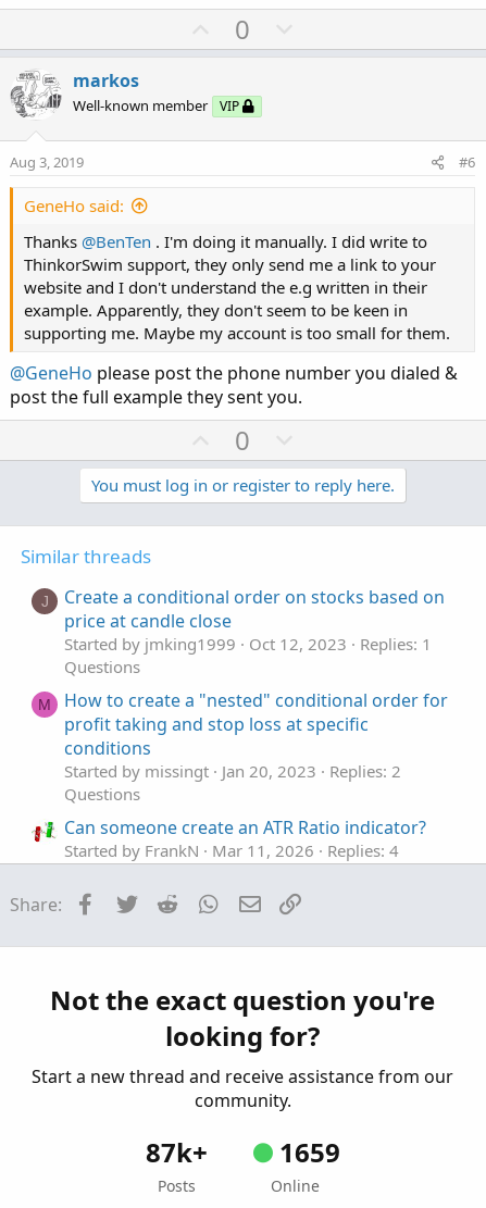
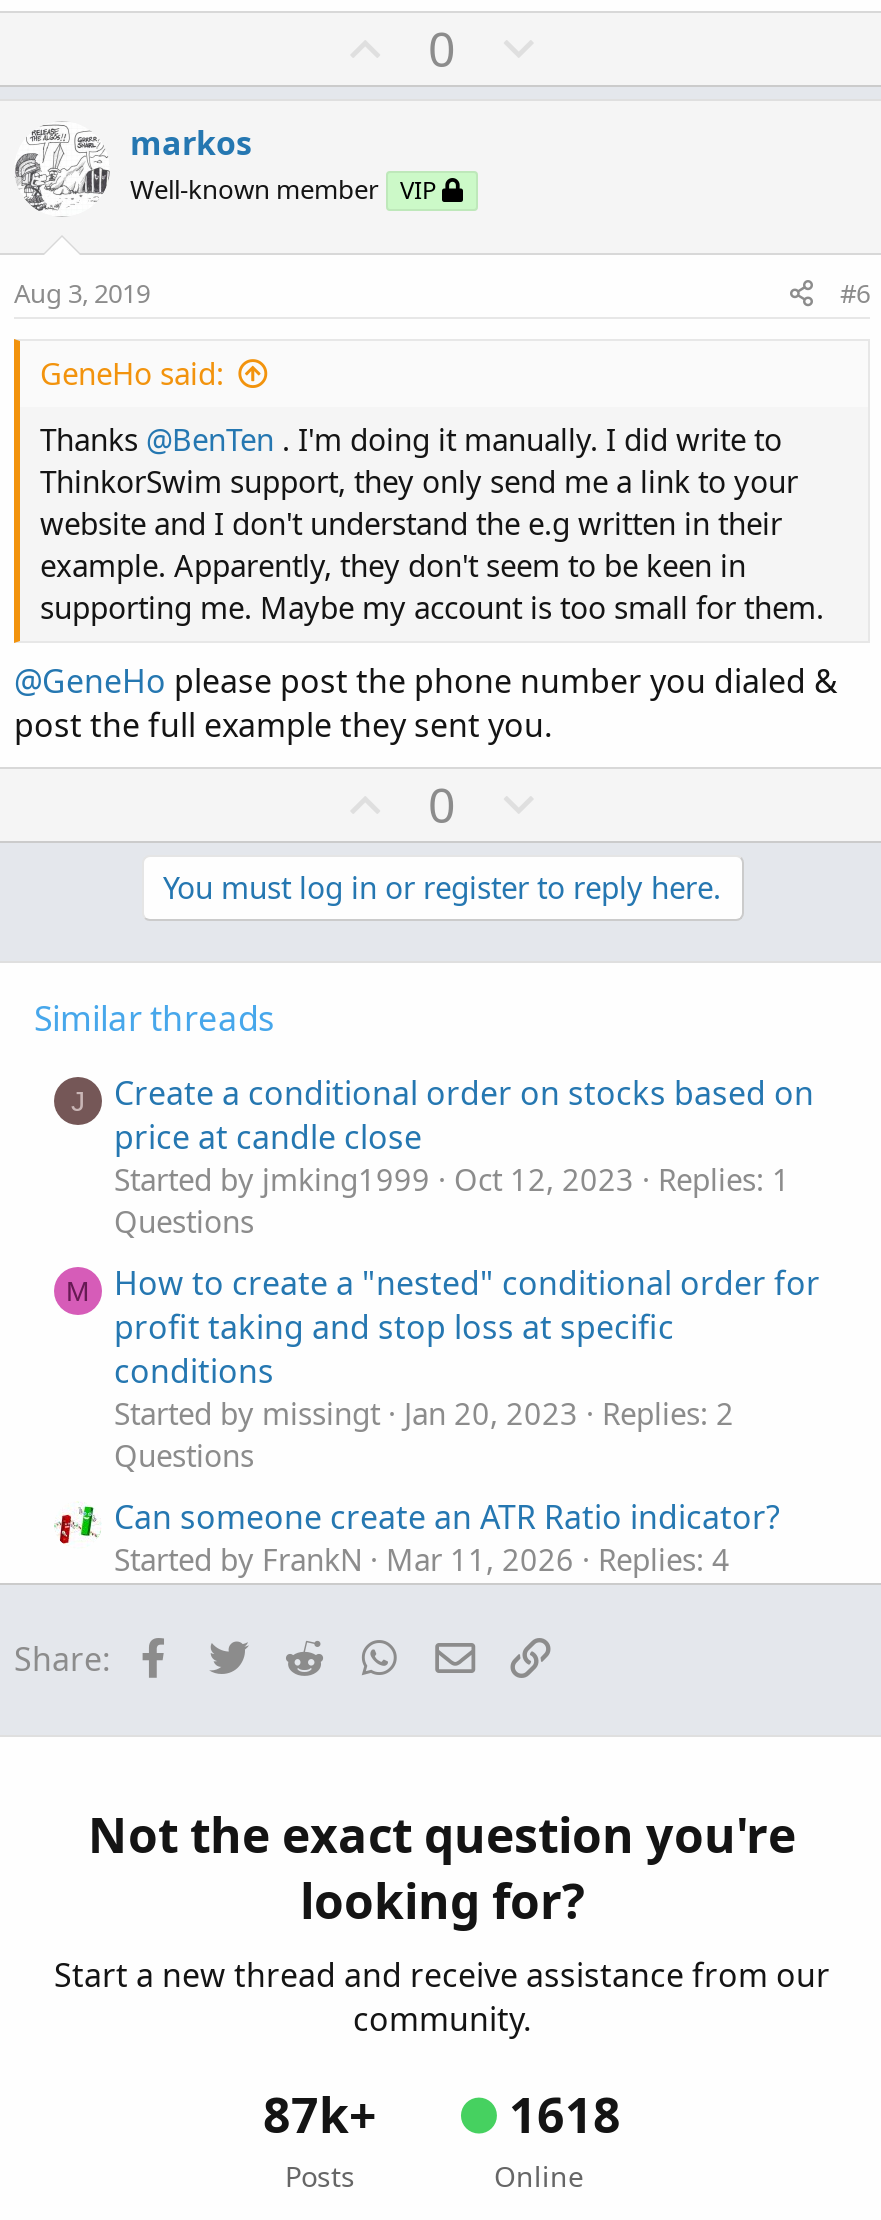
- 87k+ 1659
+ 87k+ 1618
